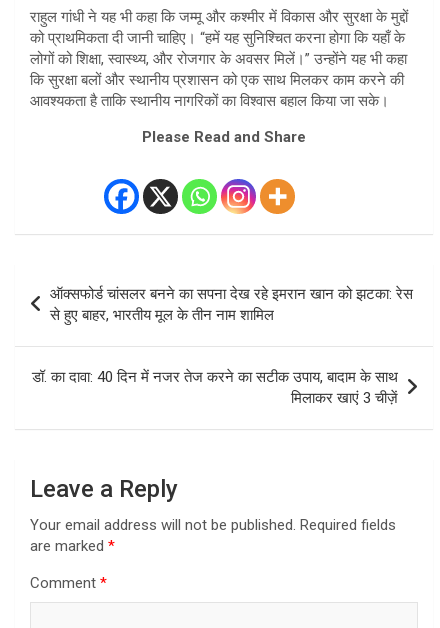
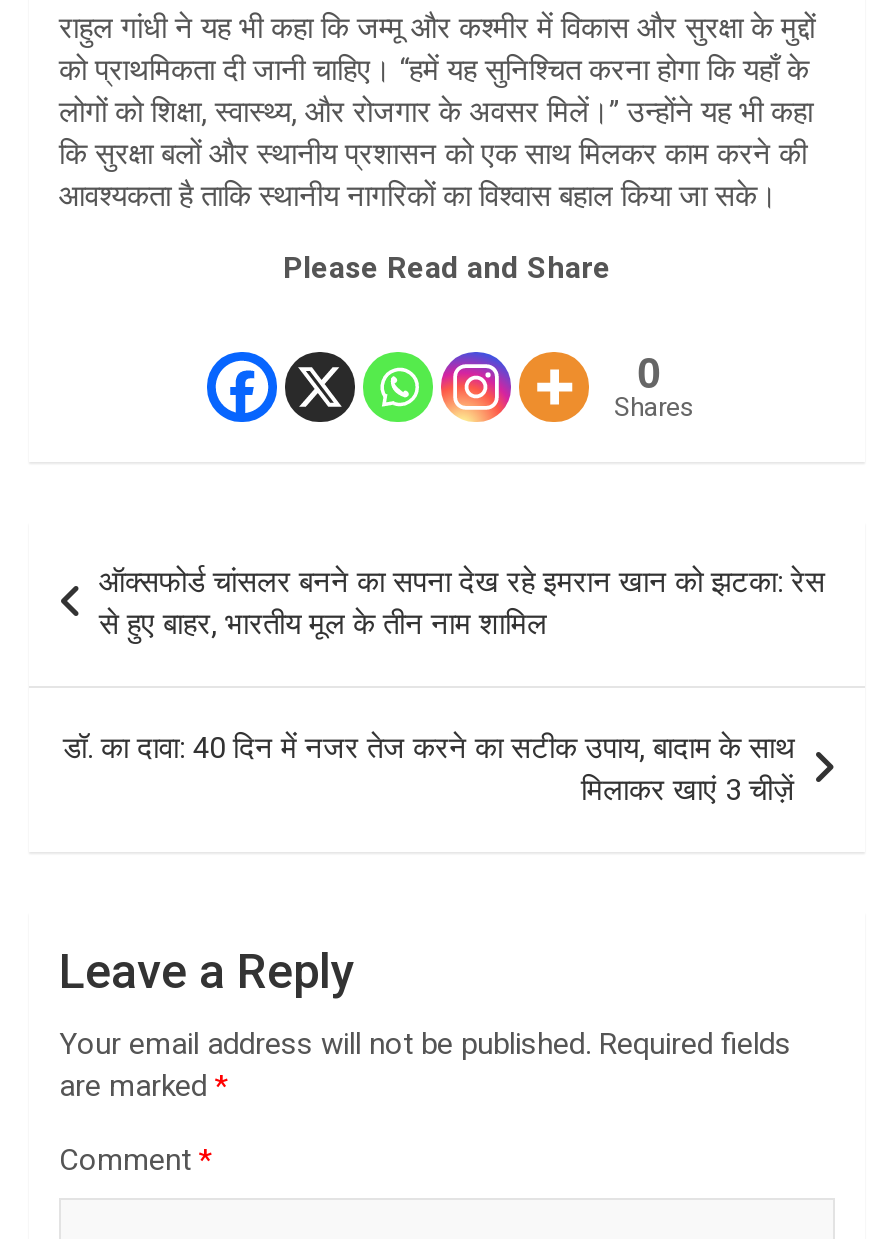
+ 0
+ Shares
